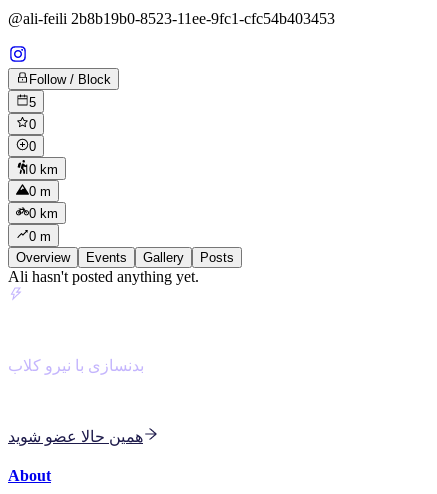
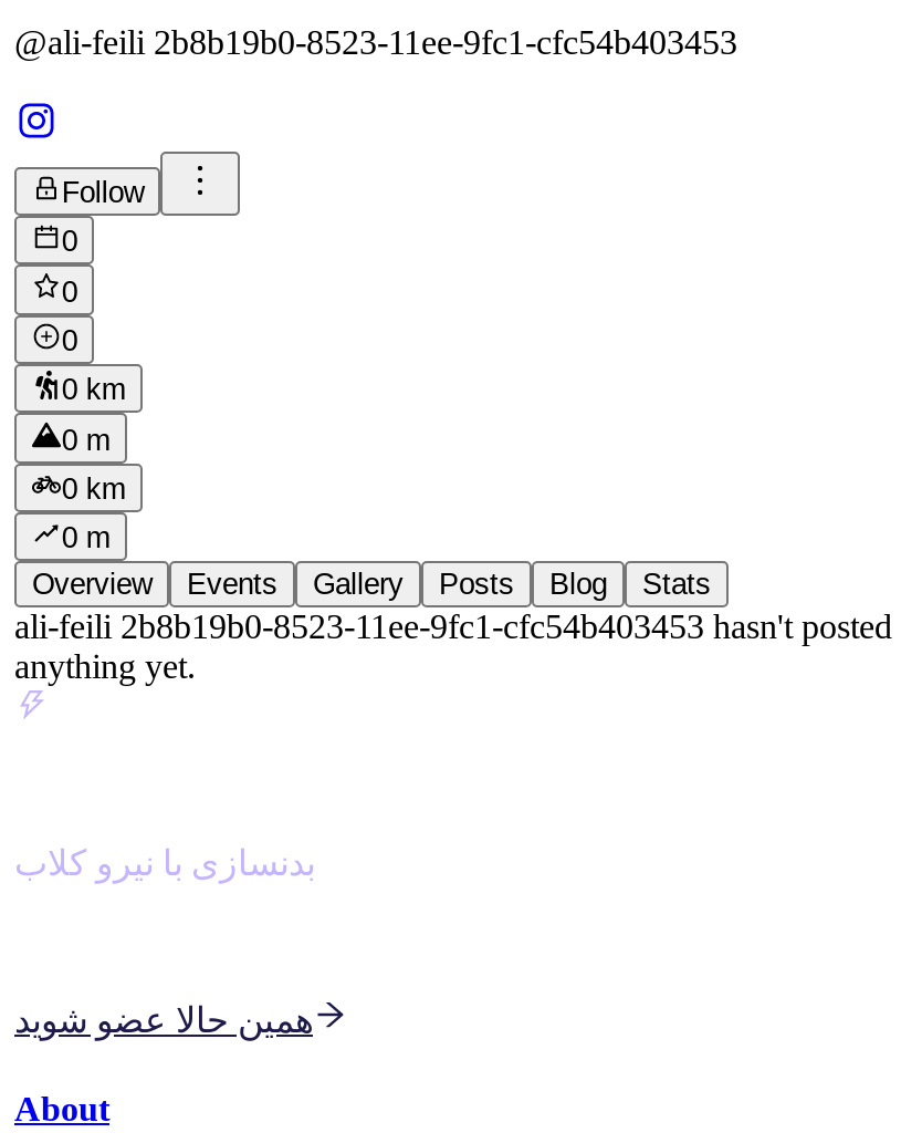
- Follow / Block
+ Follow

- 5
+ 0

- Ali hasn't posted anything yet.
+ Blog
+ Stats
+ ali-feili 2b8b19b0-8523-11ee-9fc1-cfc54b403453 hasn't posted
+ anything yet.
